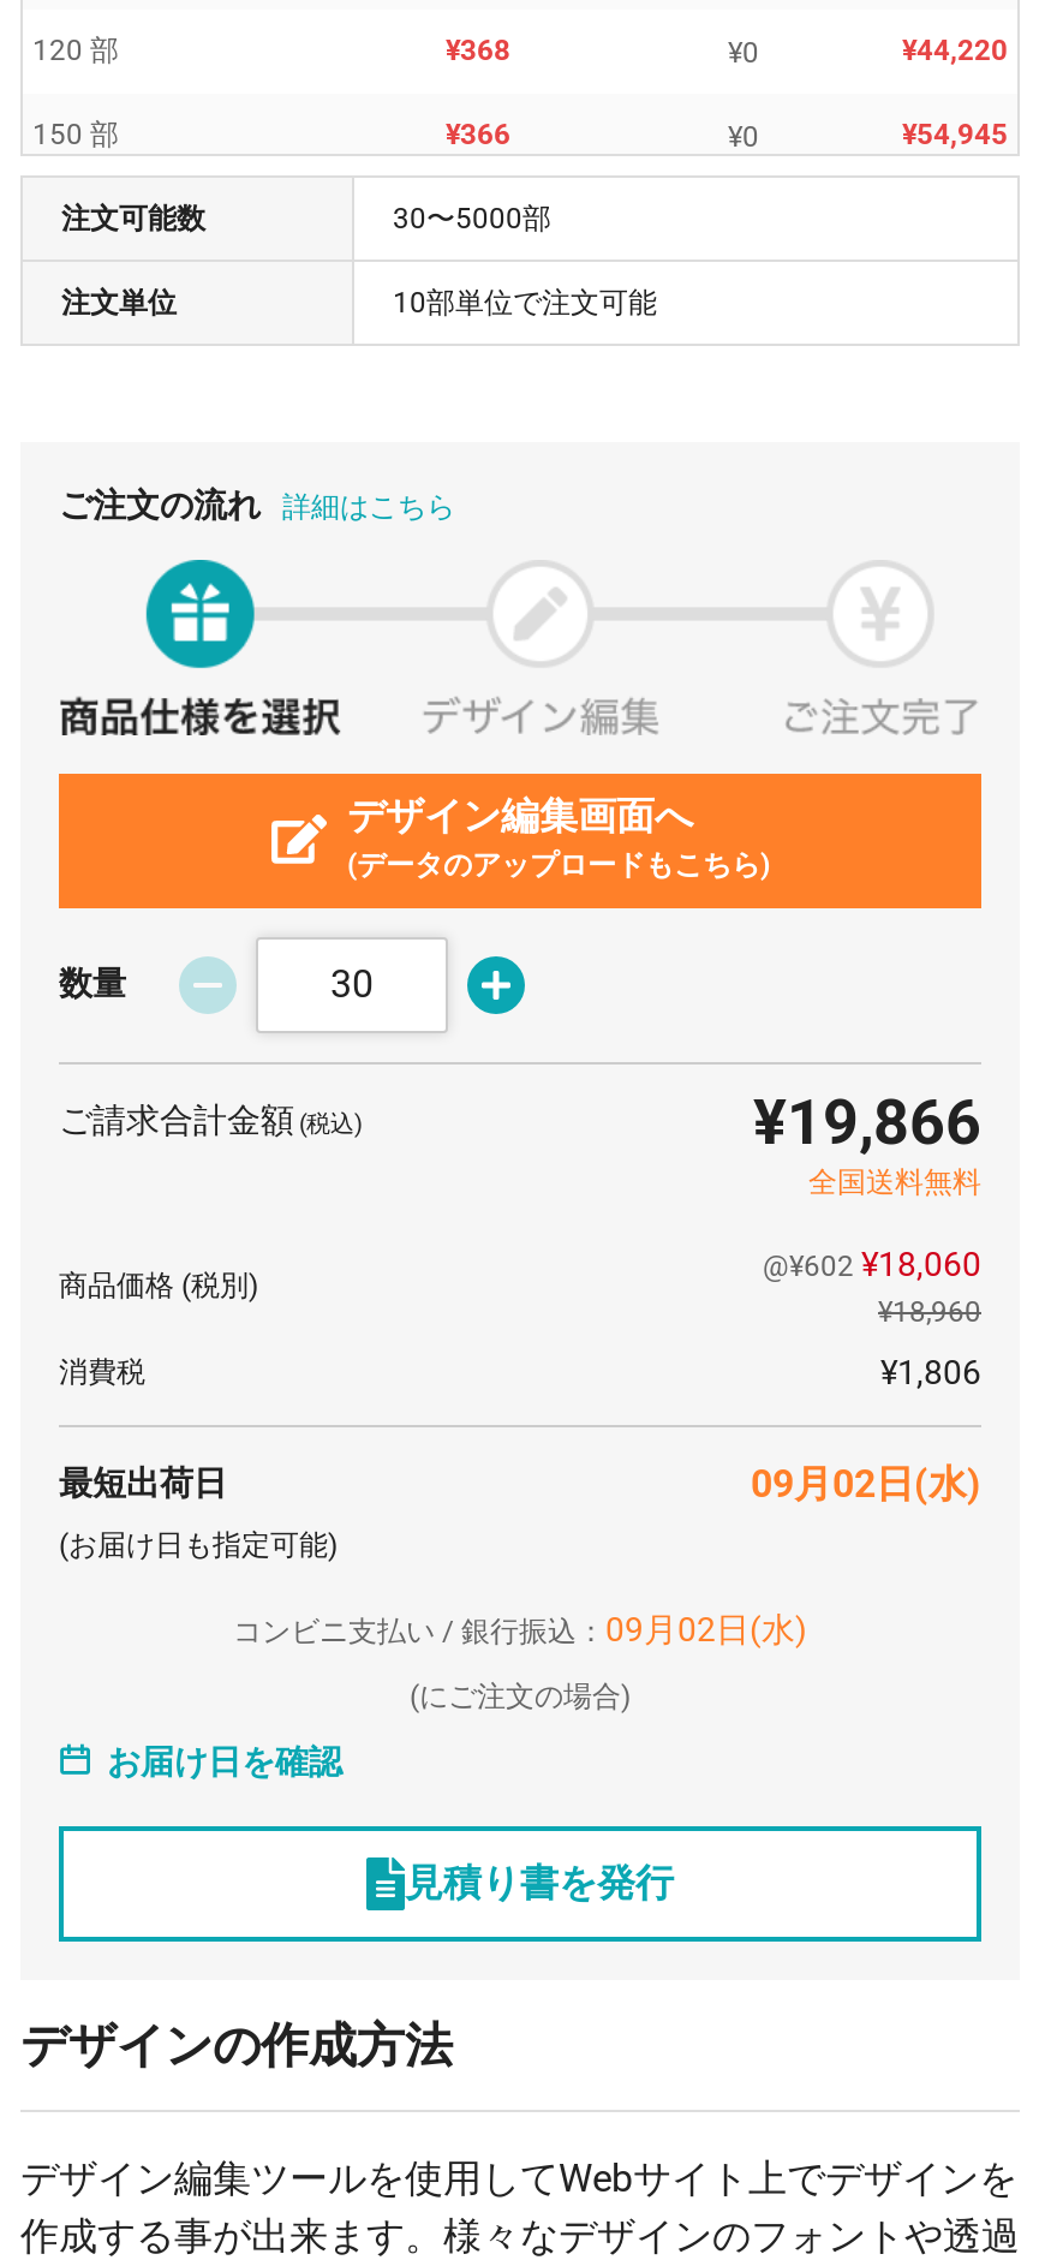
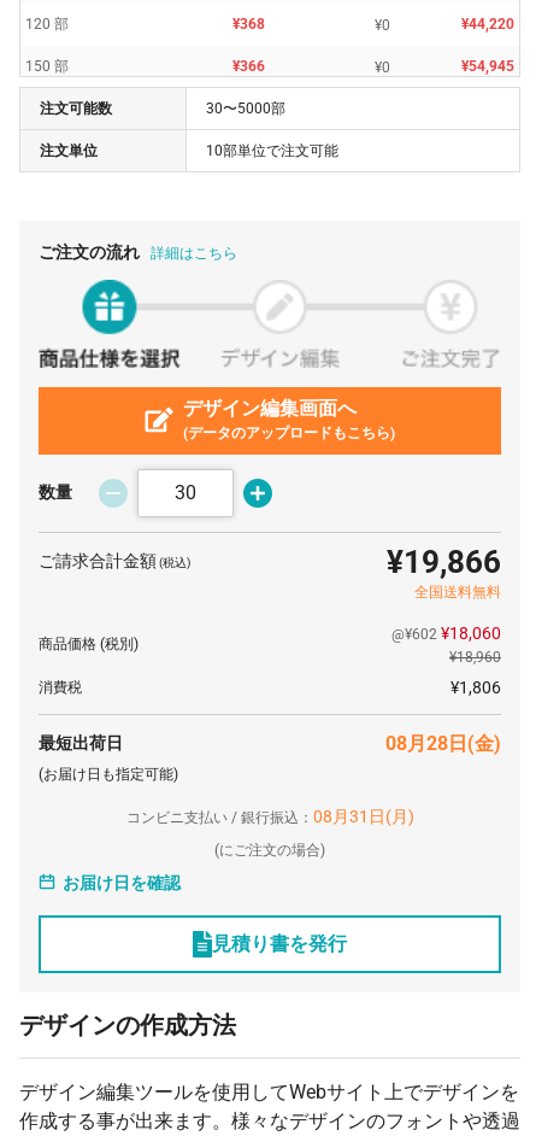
- 09月02日(水)
+ 08月28日(金)

- コンビニ支払い / 銀行振込：09月02日(水)
+ コンビニ支払い / 銀行振込：08月31日(月)
